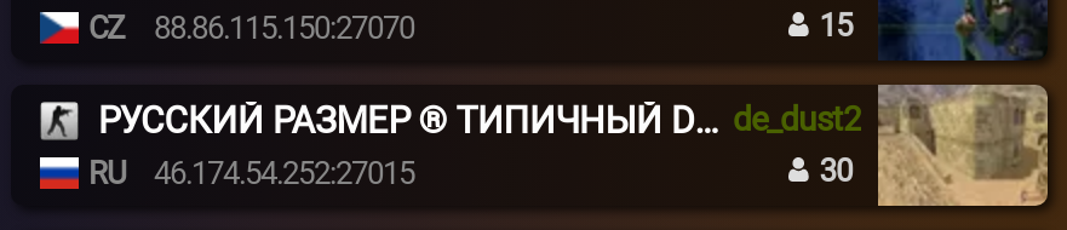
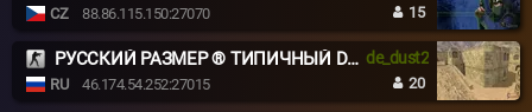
- 30
+ 20
